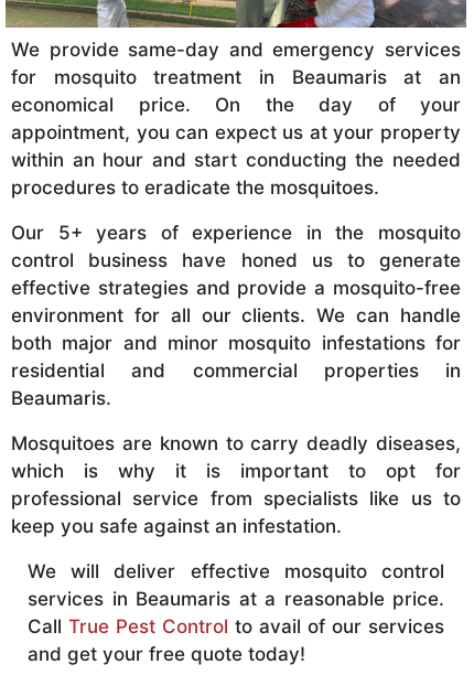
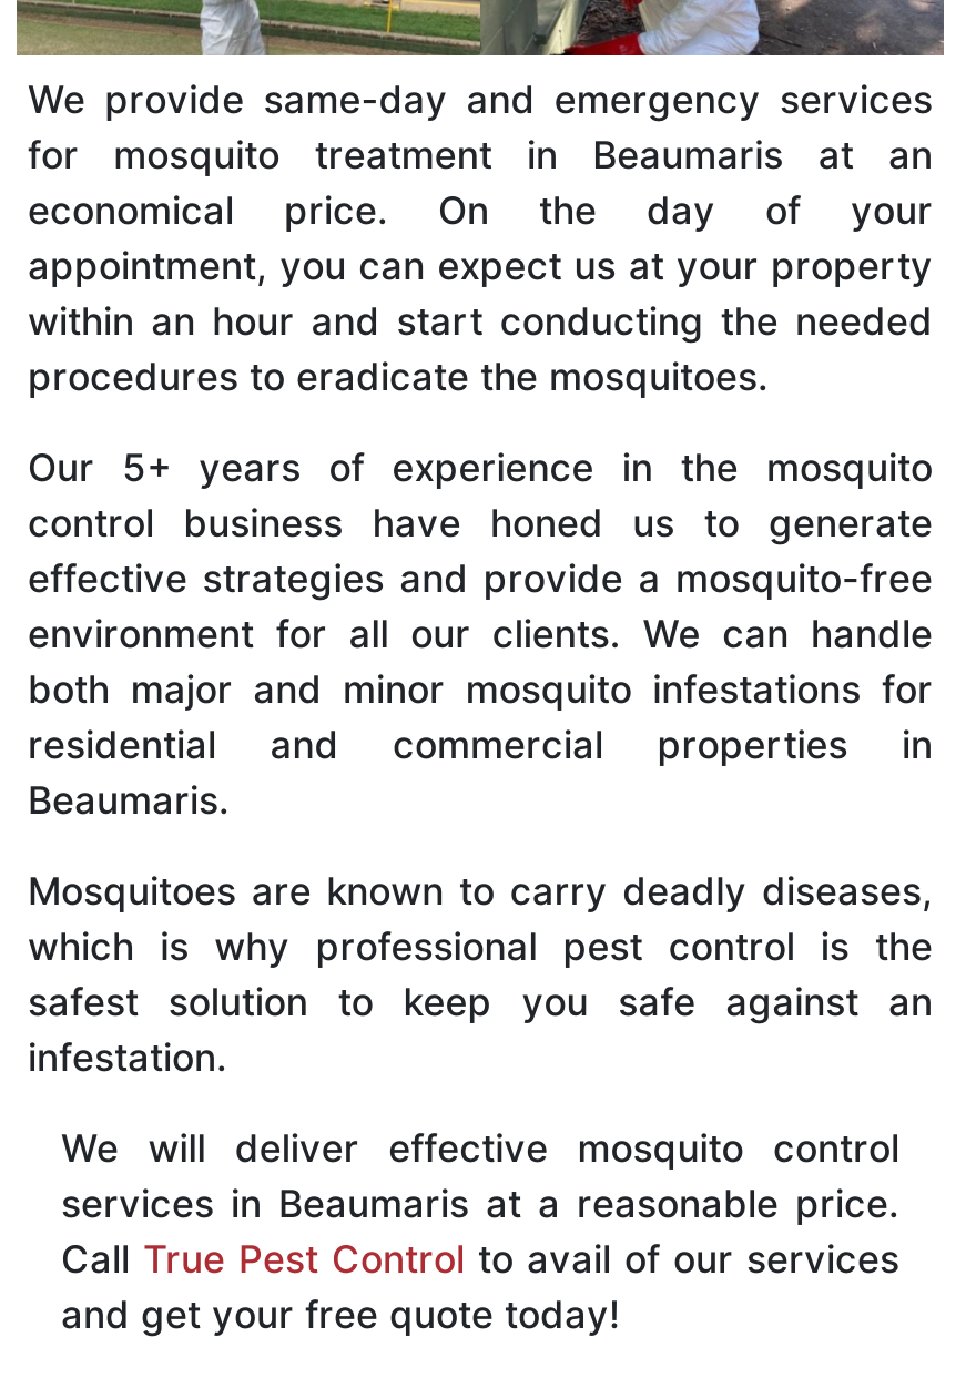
- which is why it is important to opt for
- professional service from specialists like us to
- keep you safe against an infestation.
+ which is why professional pest control is the
+ safest solution to keep you safe against an
+ infestation.
